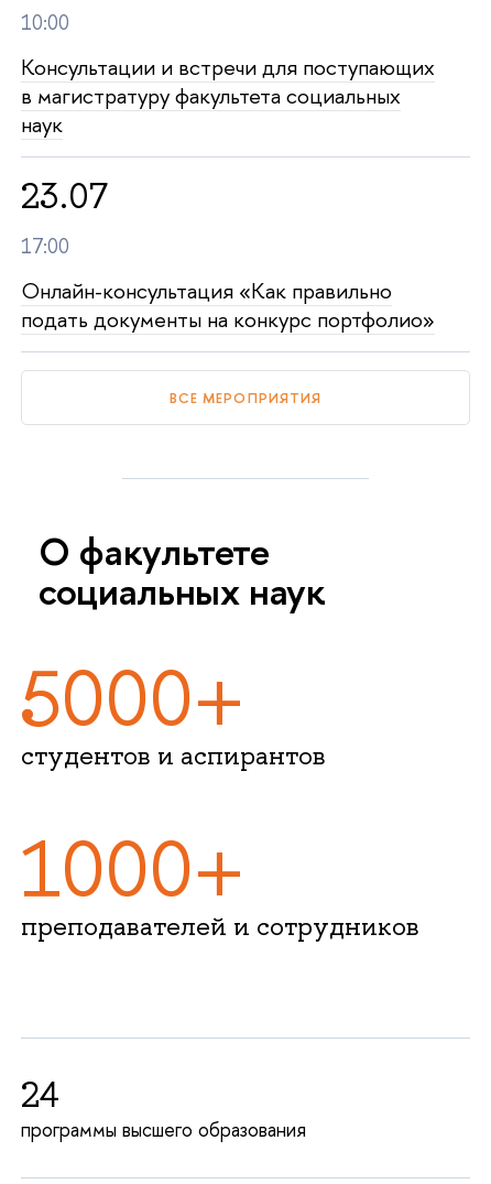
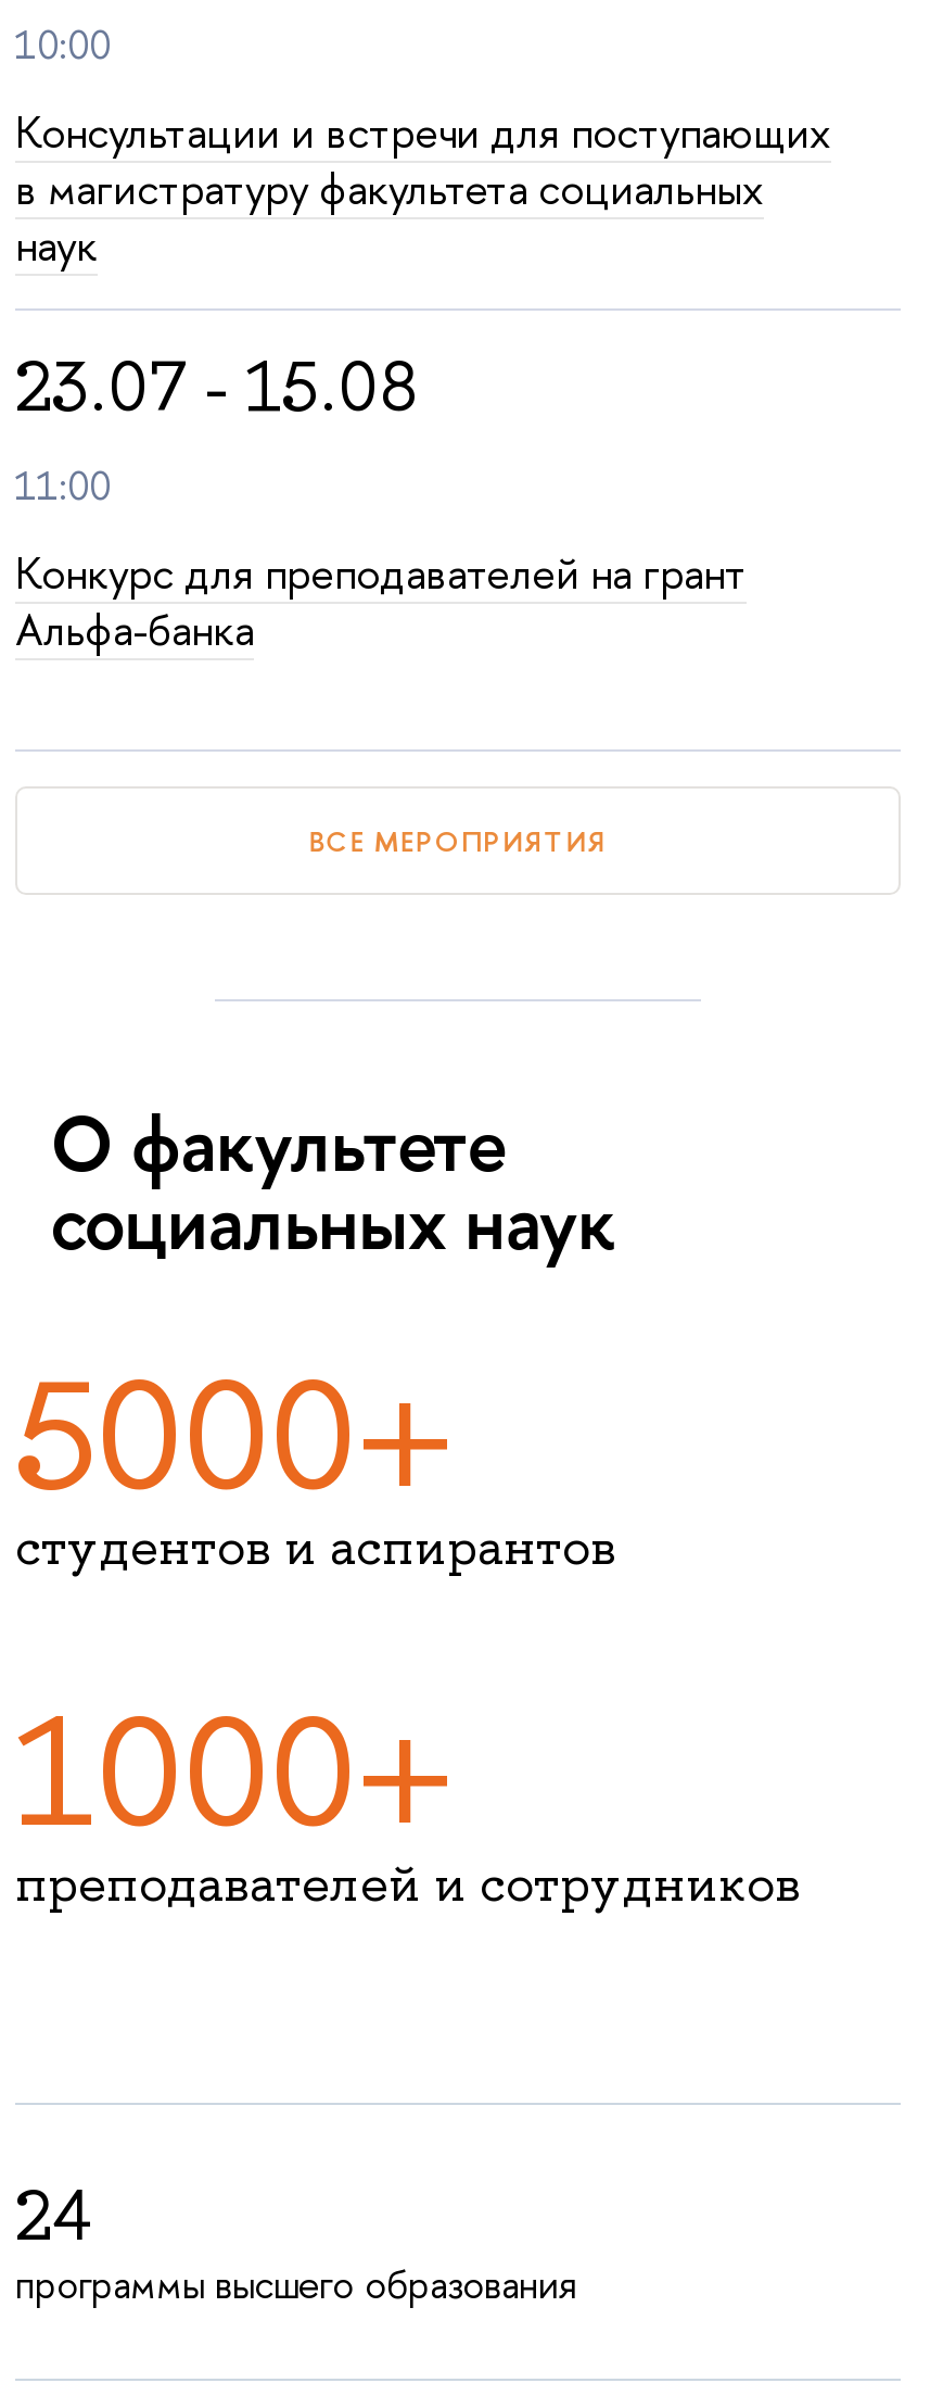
- 23.07
- 17:00
+ 23.07 - 15.08
+ 11:00

- Онлайн-консультация «Как правильно
- подать документы на конкурс портфолио»
+ Конкурс для преподавателей на грант
+ Альфа-банка
